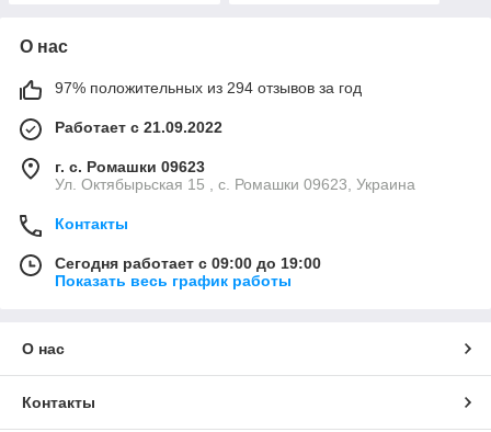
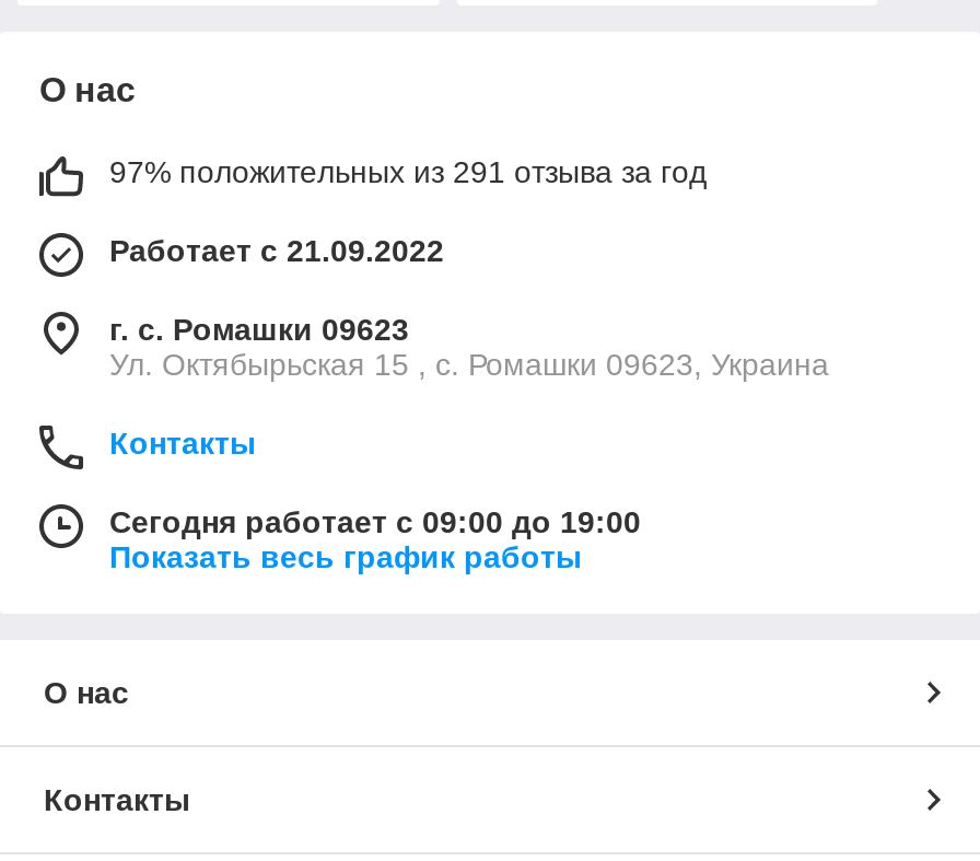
- 97% положительных из 294 отзывов за год
+ 97% положительных из 291 отзыва за год
